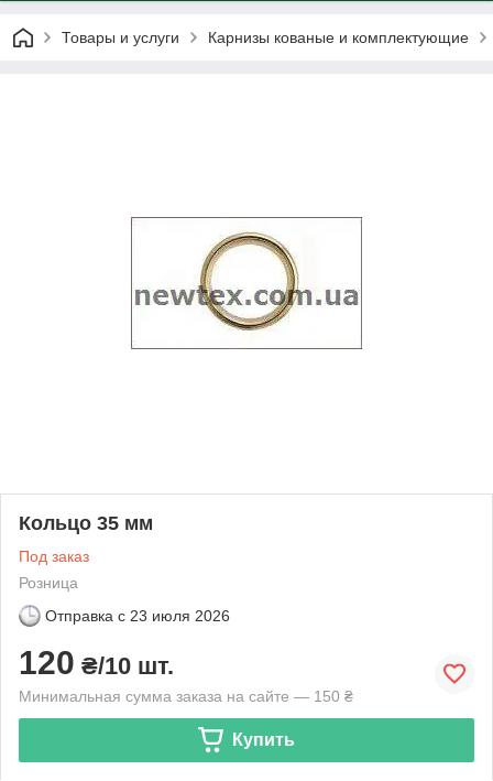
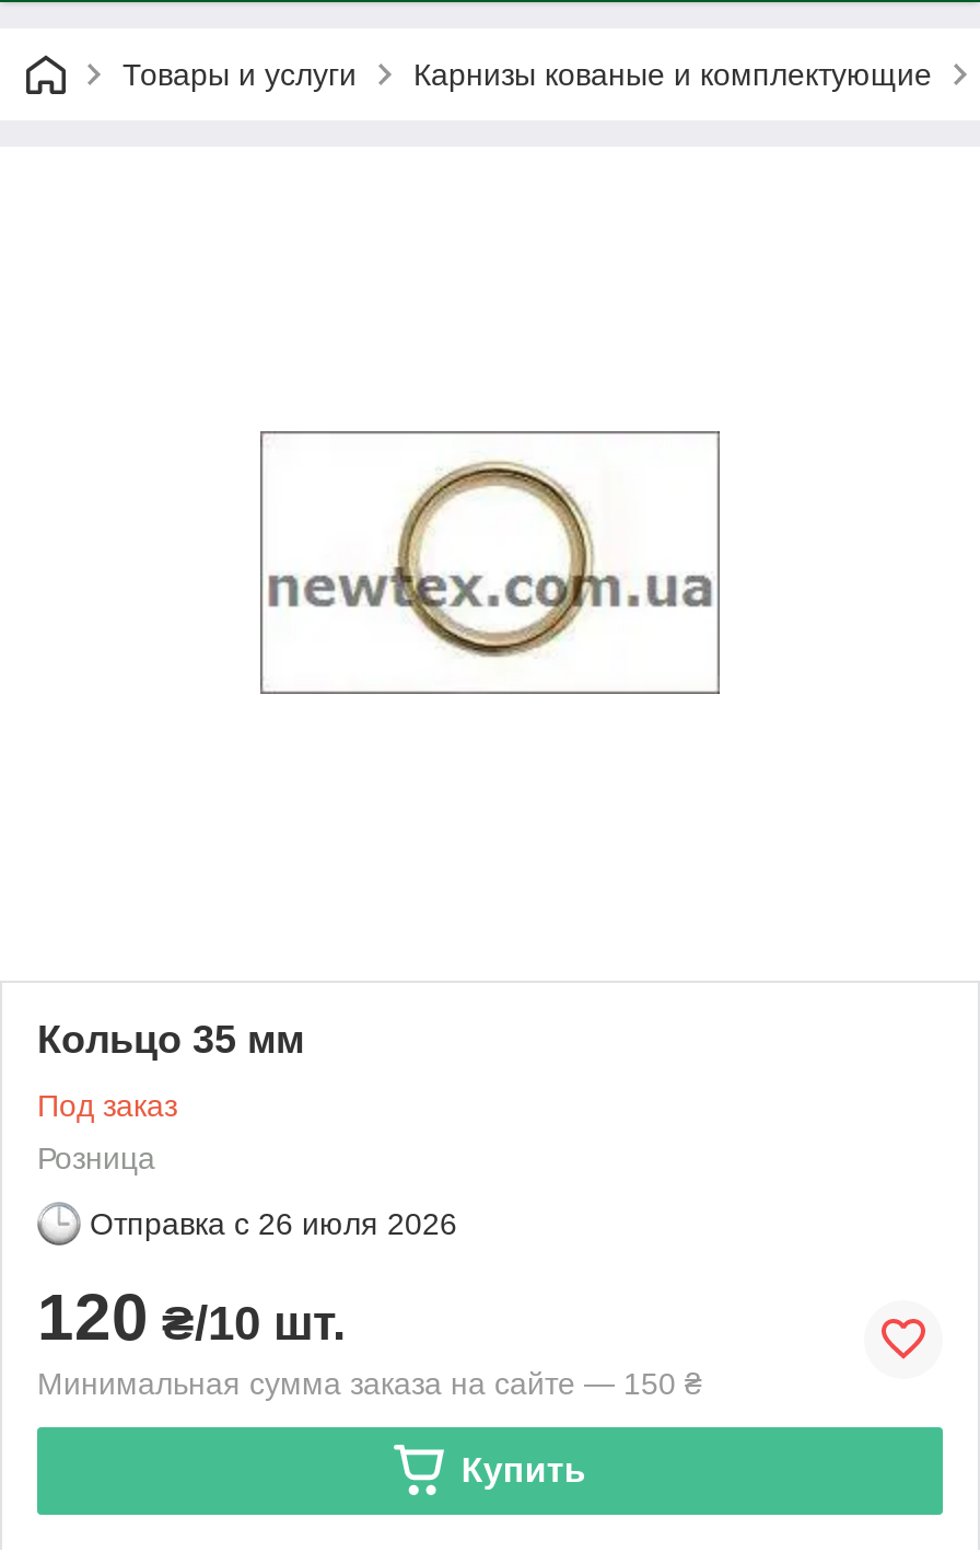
- Отправка с 23 июля 2026
+ Отправка с 26 июля 2026
